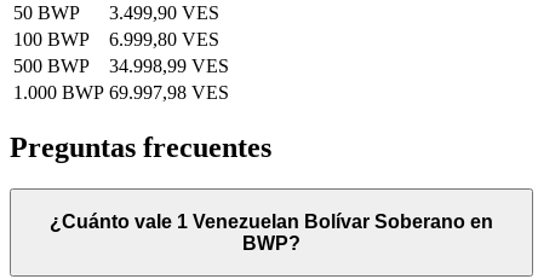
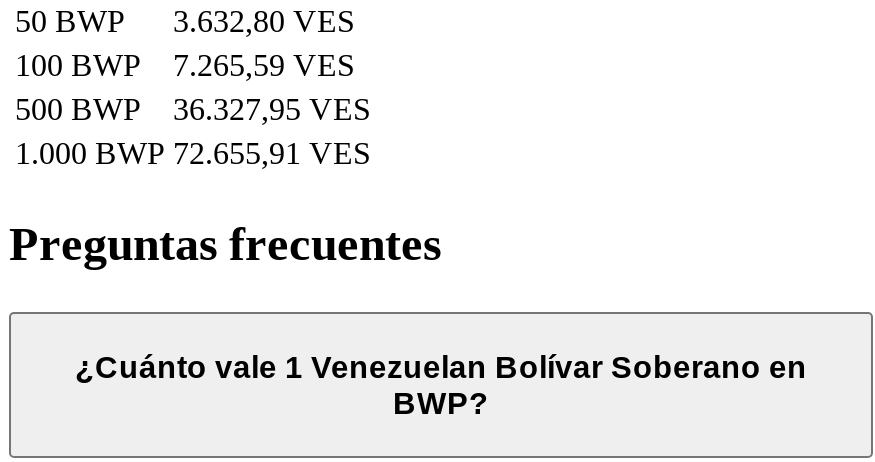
- 50 BWP 3.499,90 VES
+ 50 BWP 3.632,80 VES

- 100 BWP 6.999,80 VES
+ 100 BWP 7.265,59 VES

- 500 BWP 34.998,99 VES
+ 500 BWP 36.327,95 VES

- 1.000 BWP 69.997,98 VES
+ 1.000 BWP 72.655,91 VES
